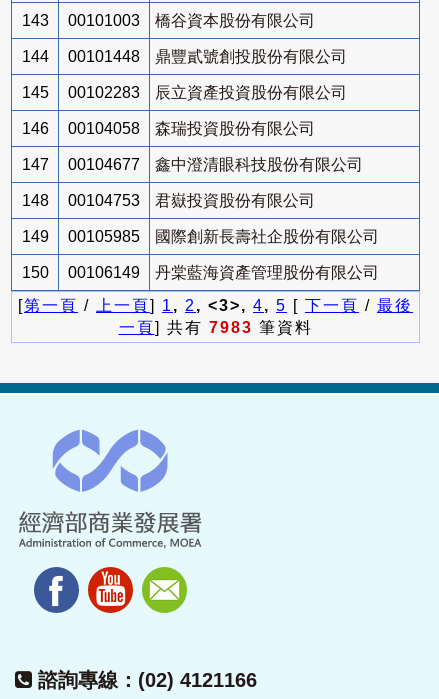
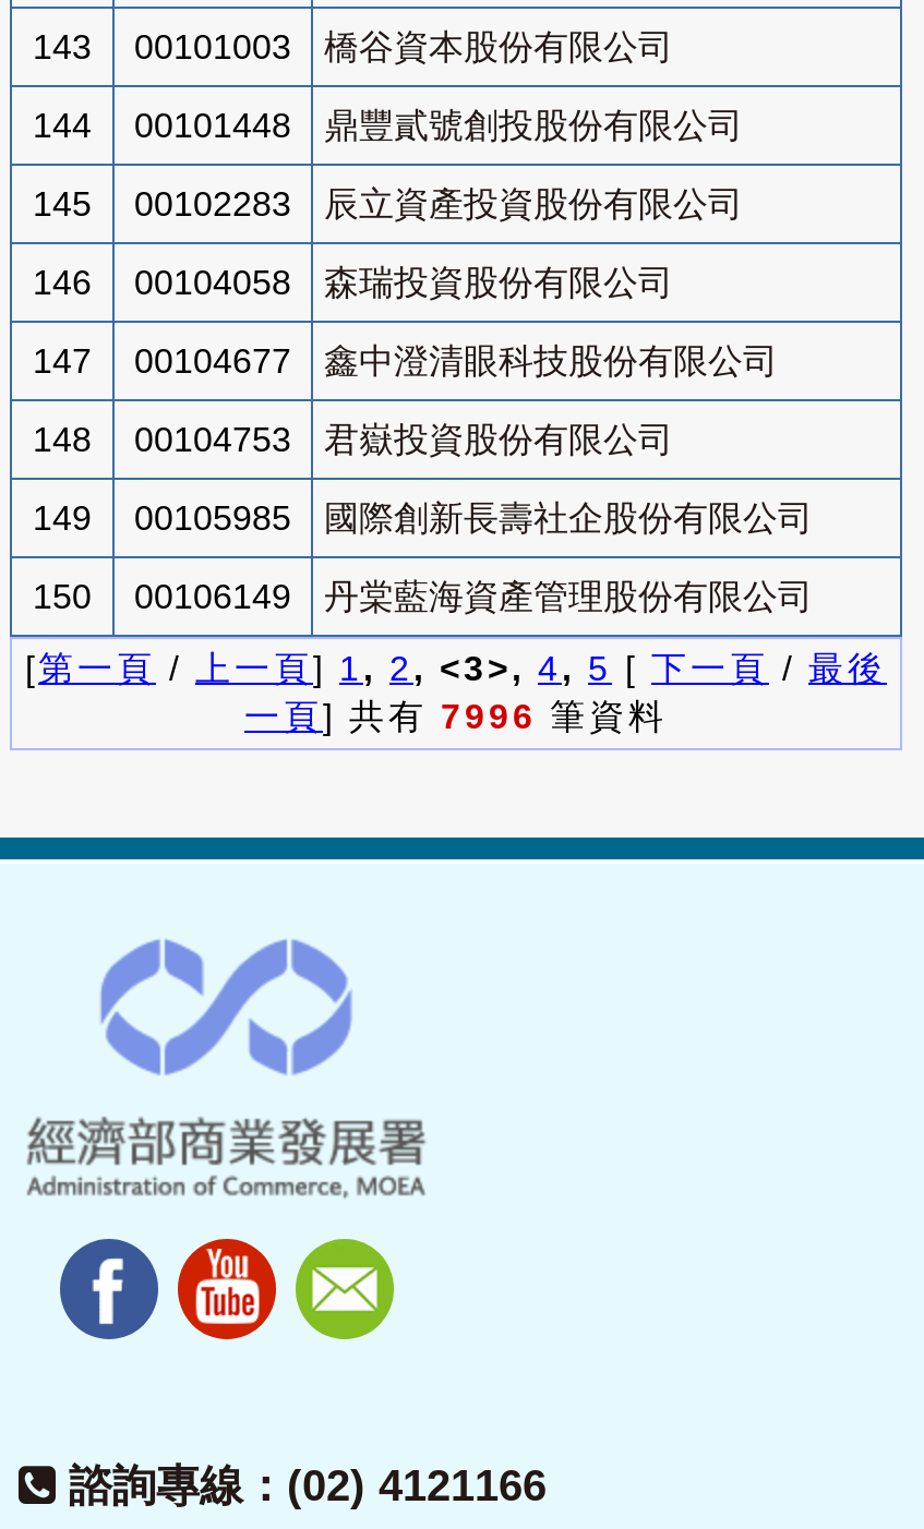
- 一頁] 共有7983筆資料
+ 一頁] 共有7996筆資料
